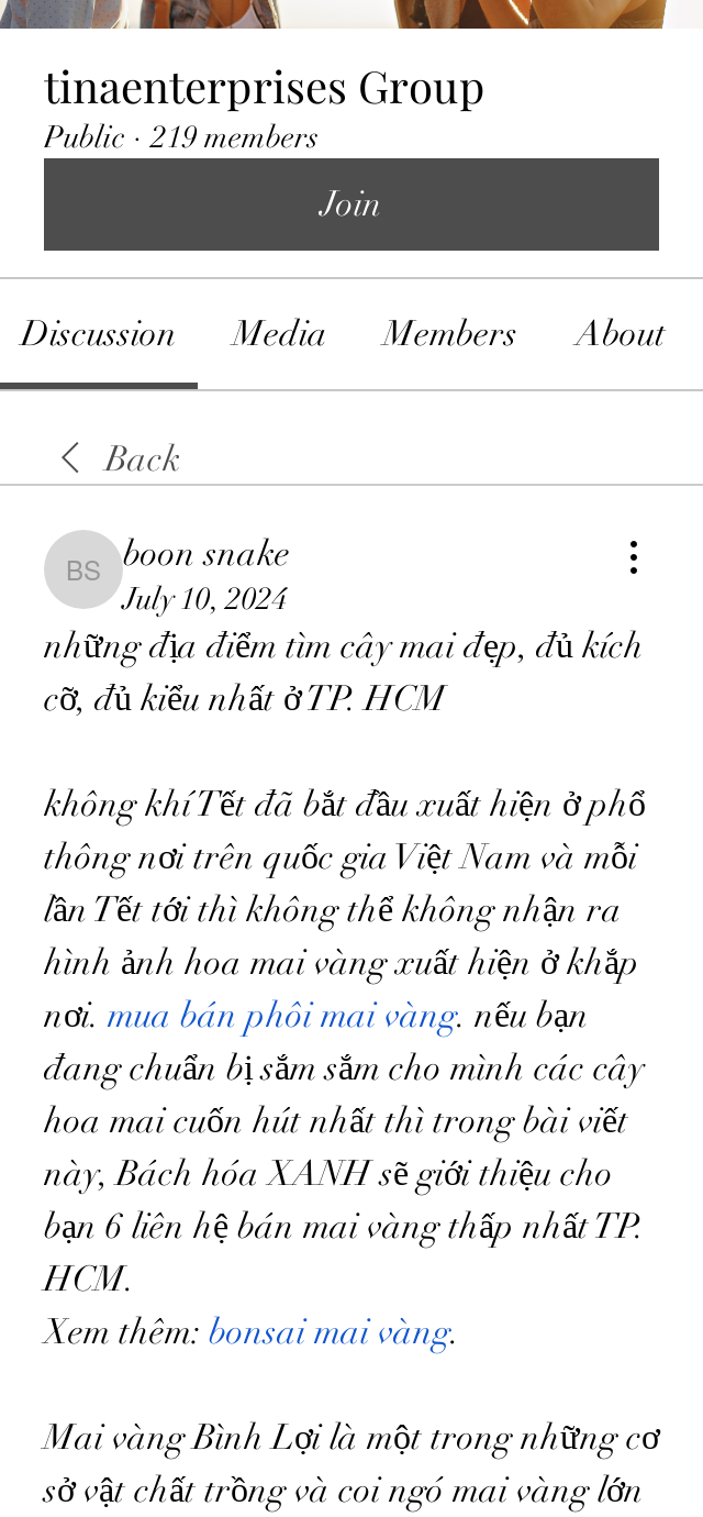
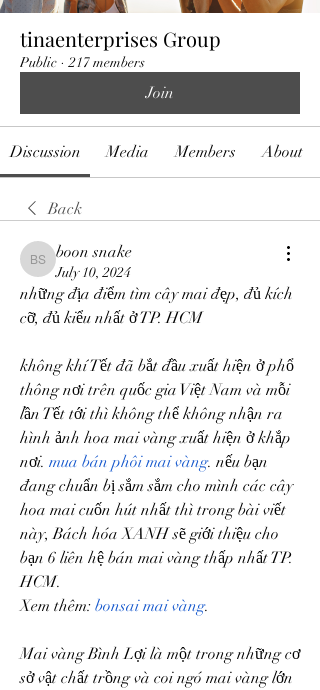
- Public · 219 members
+ Public · 217 members
